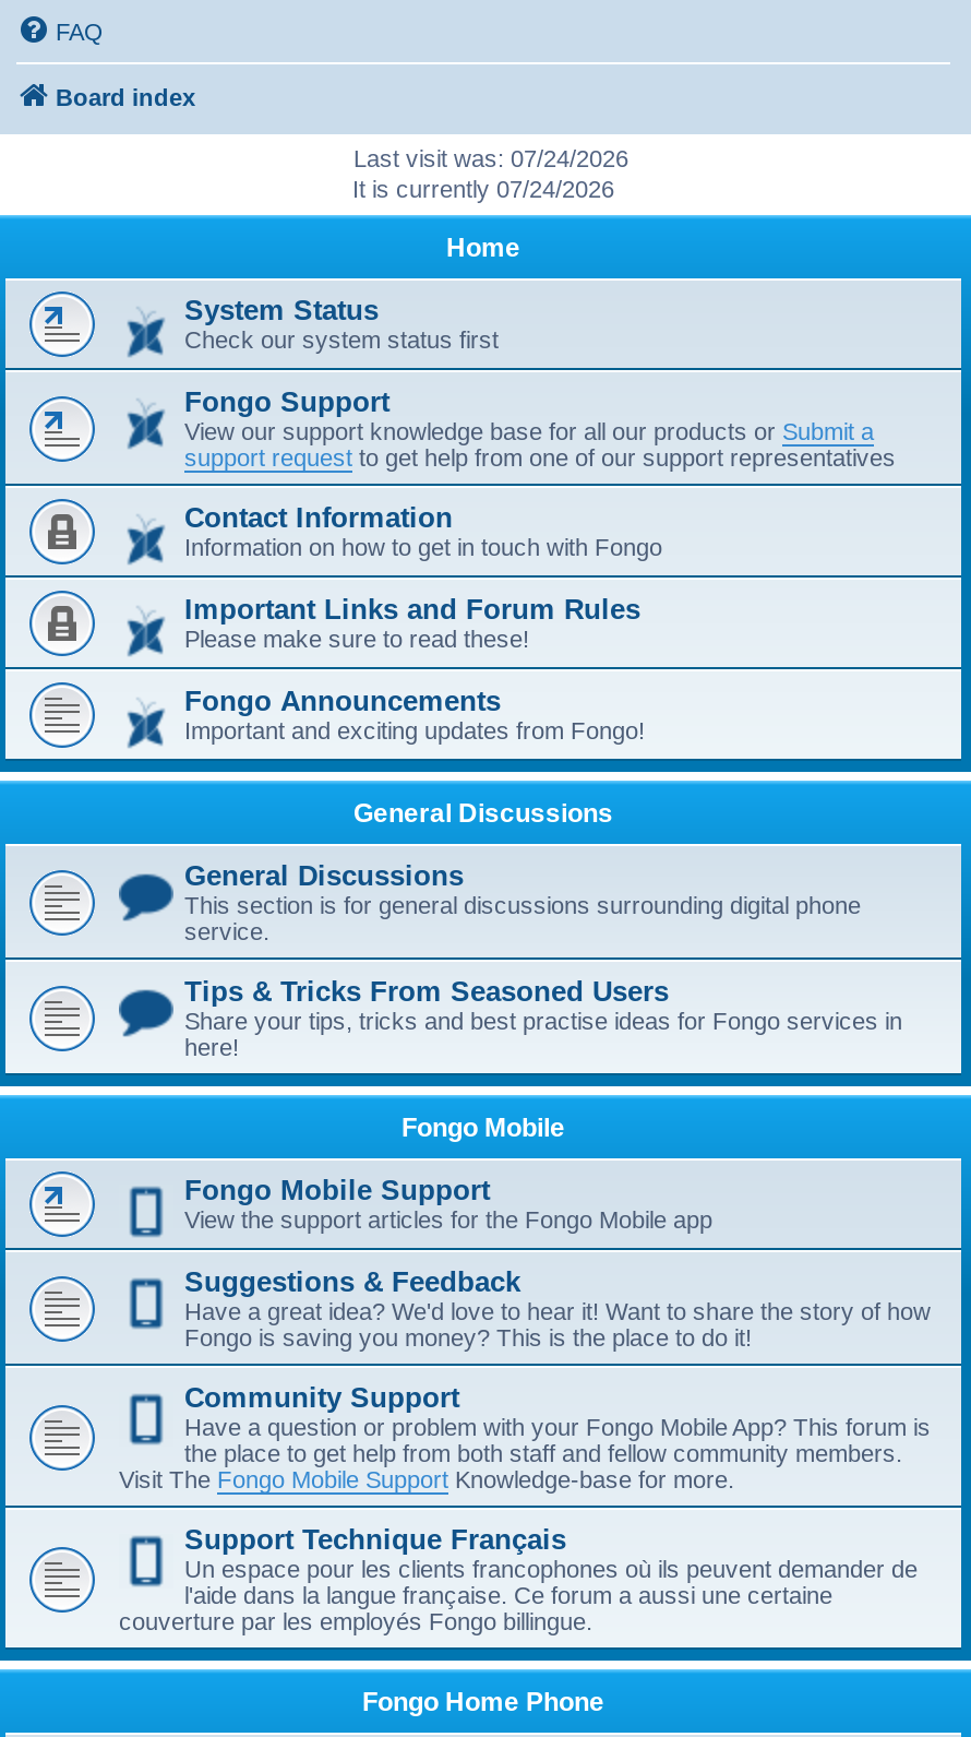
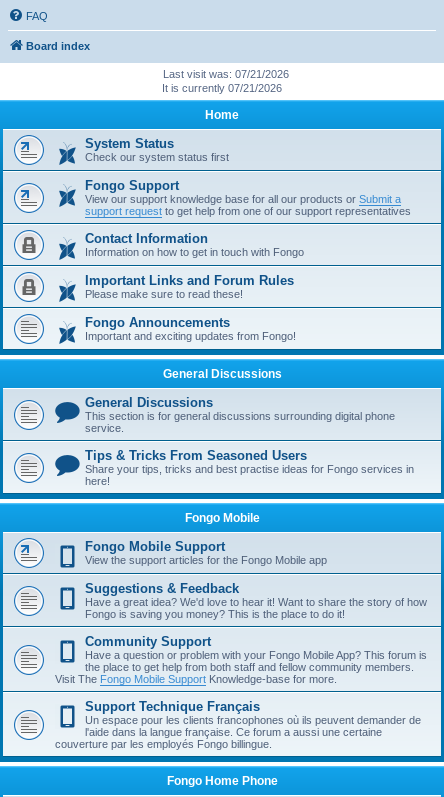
- Last visit was: 07/24/2026
+ Last visit was: 07/21/2026

- It is currently 07/24/2026
+ It is currently 07/21/2026
